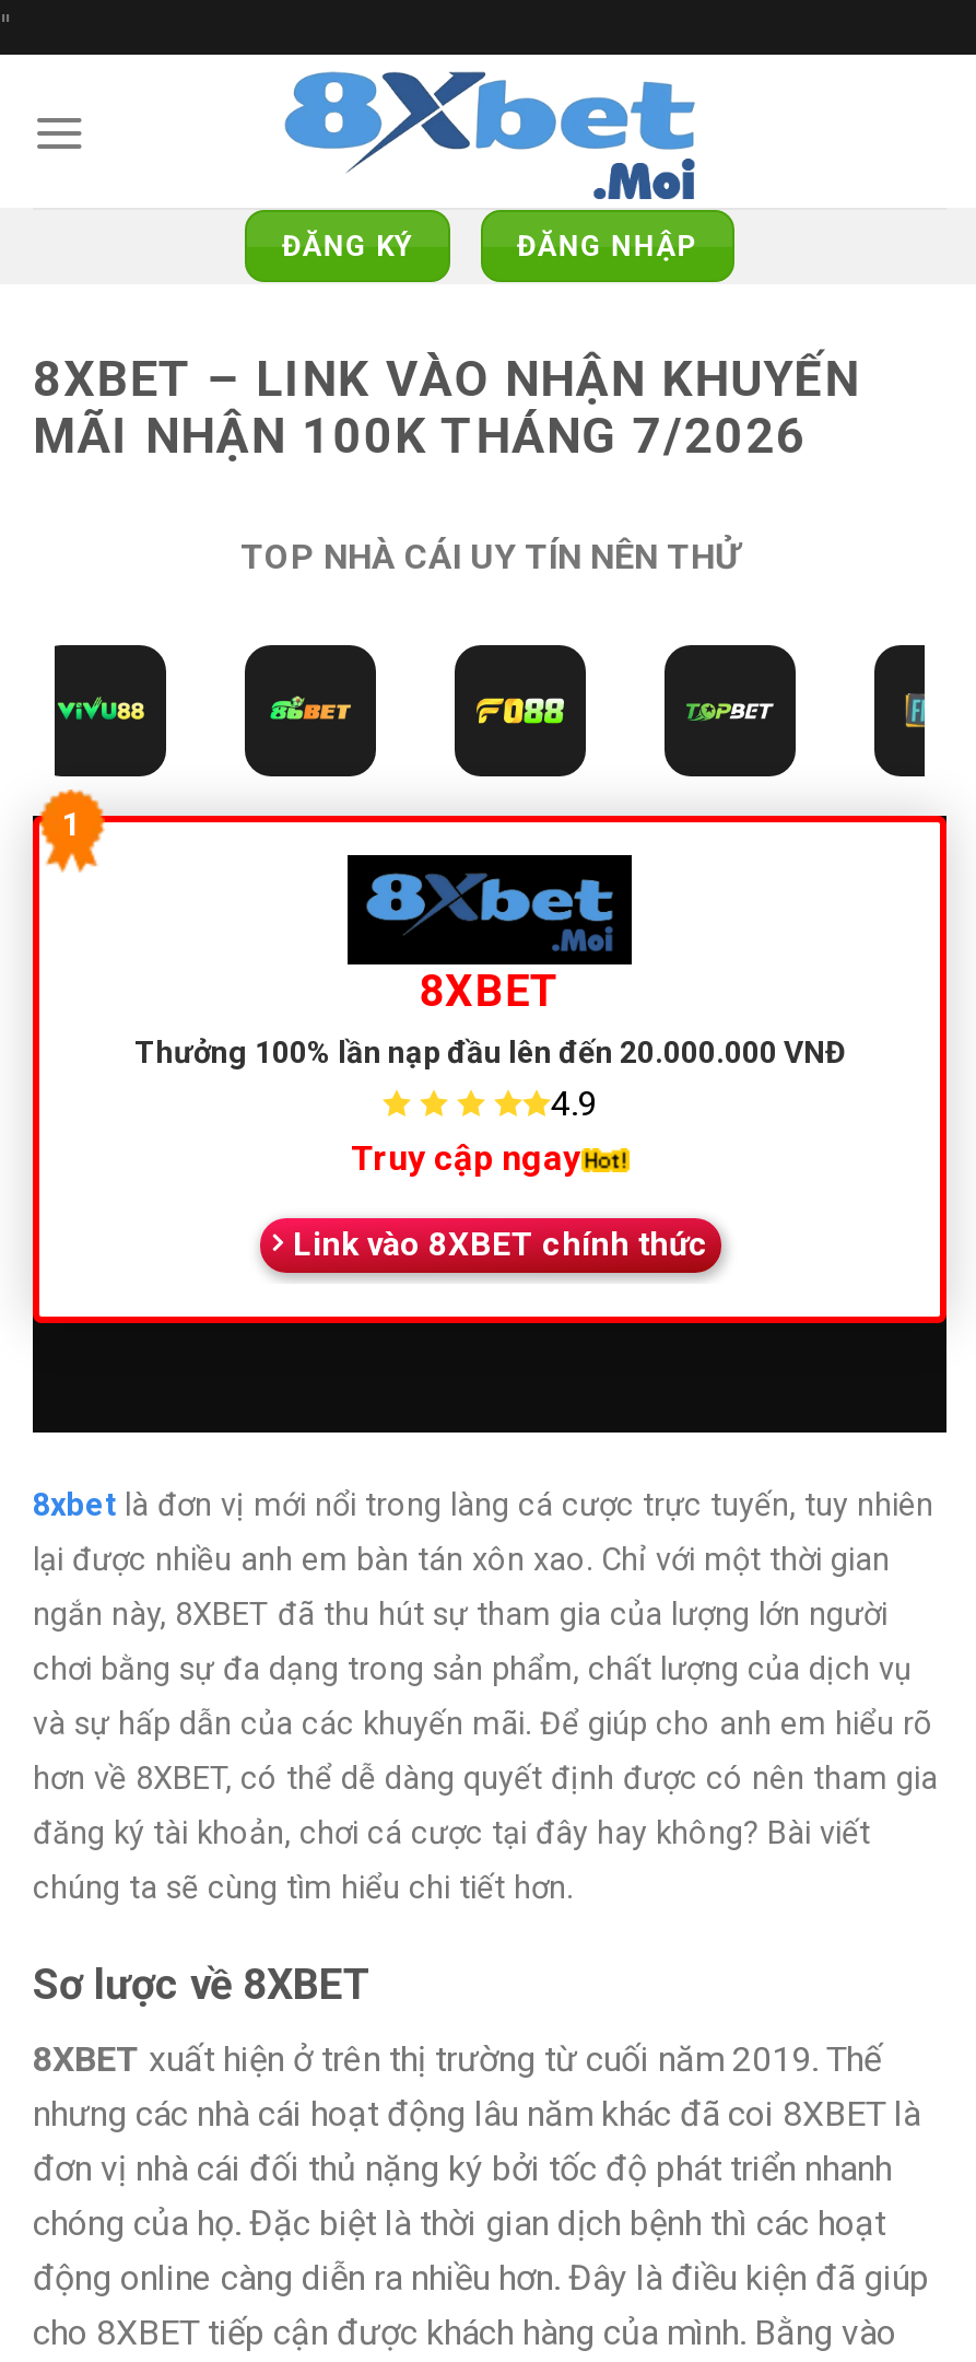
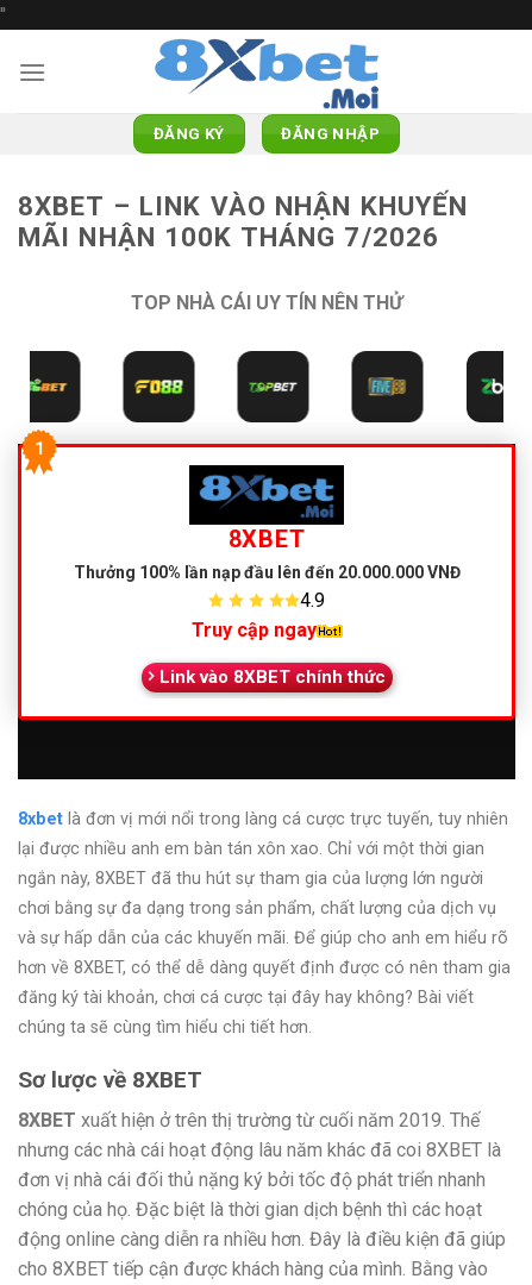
- [image]
+ [image]

- [image]
+ [image]

- [image]
+ [image]

- [image]
+ [image]

- [image]
+ [image]
